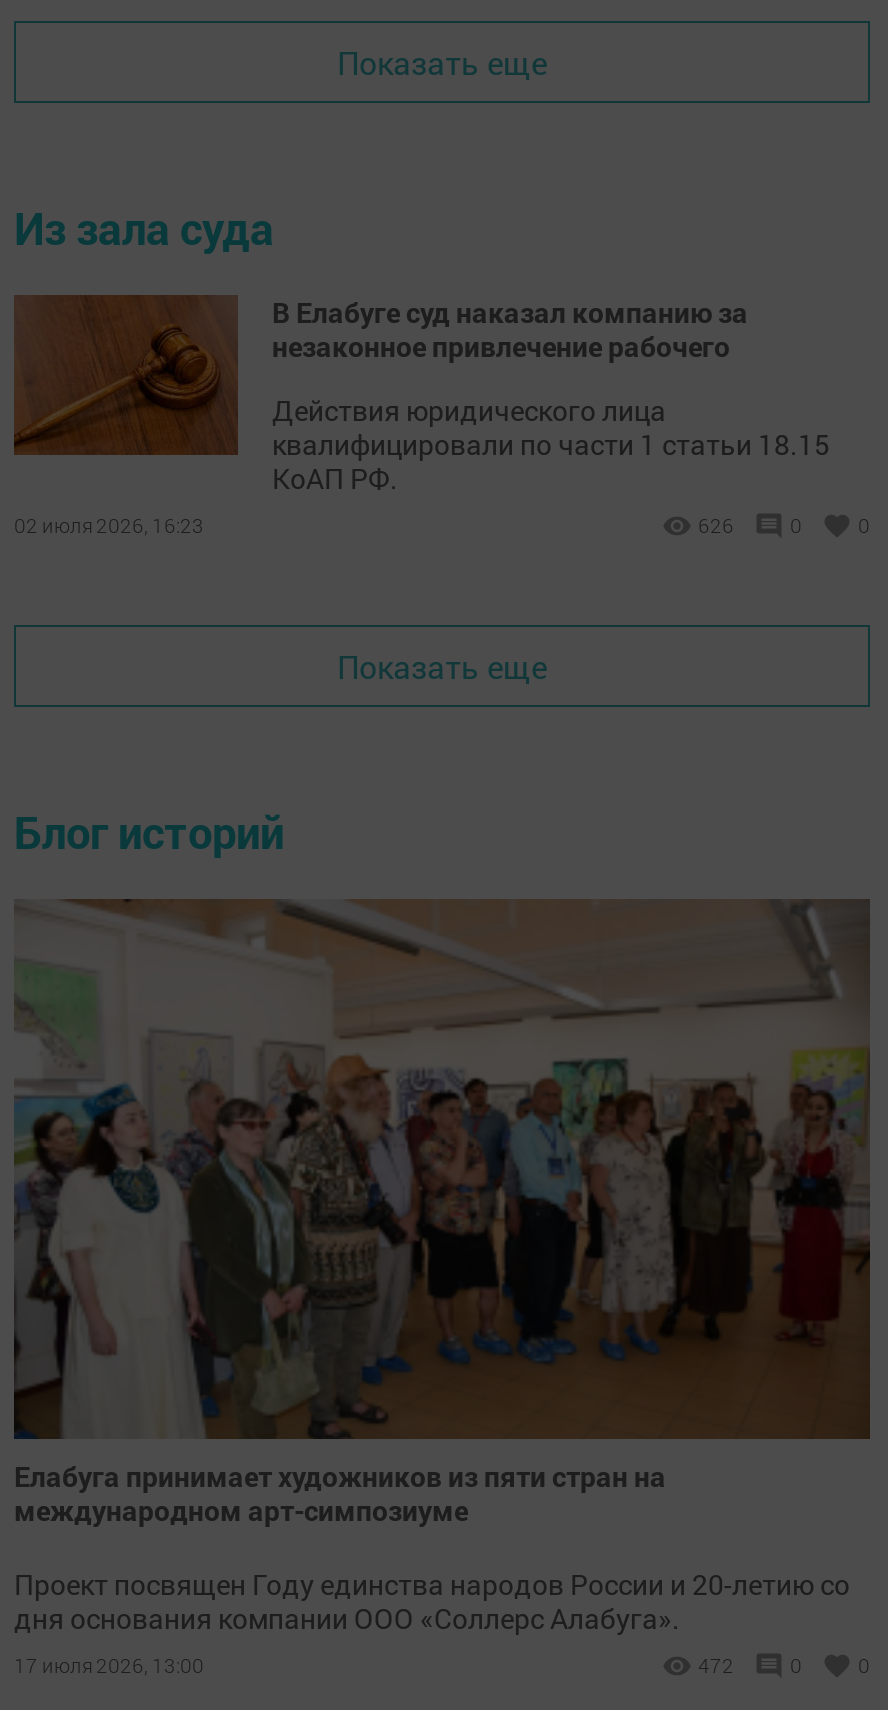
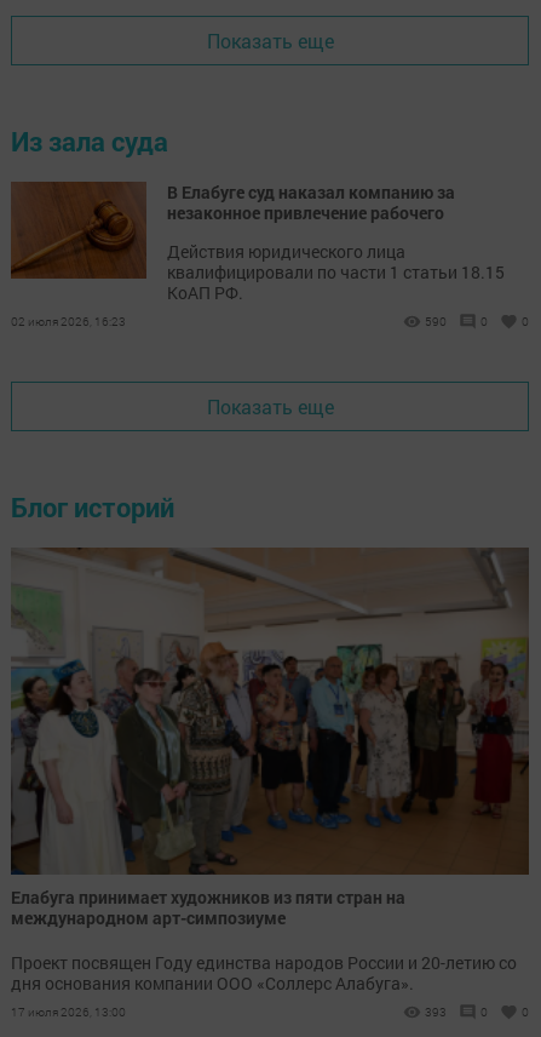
- 626
+ 590

- 472
+ 393
